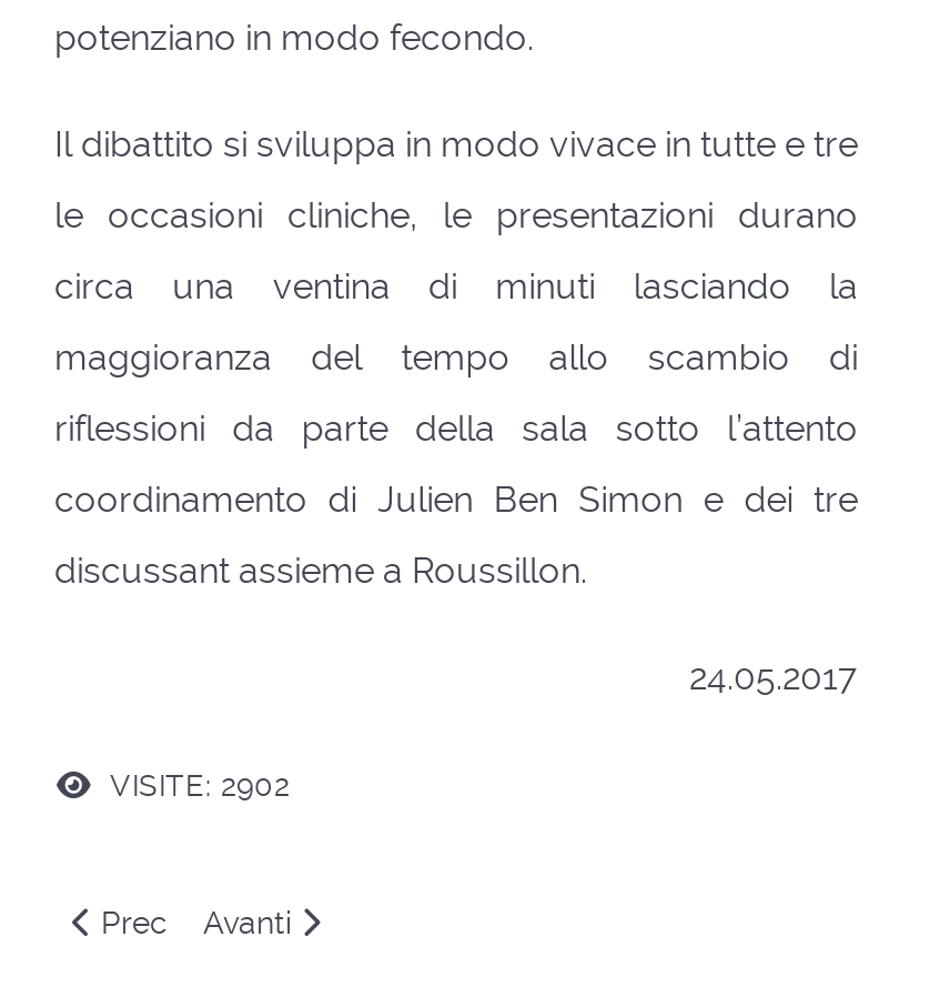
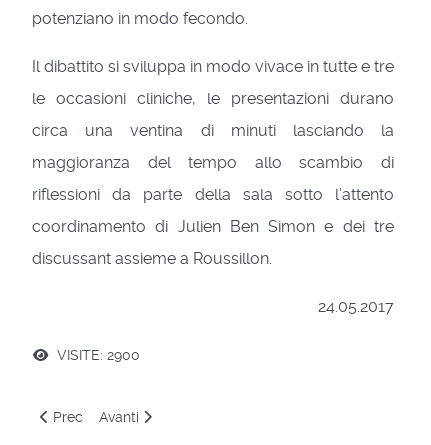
- VISITE: 2902
+ VISITE: 2900
